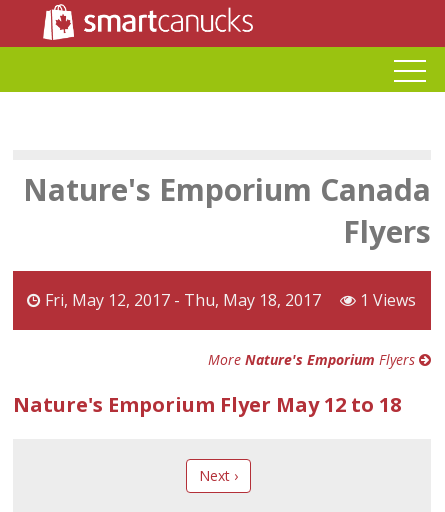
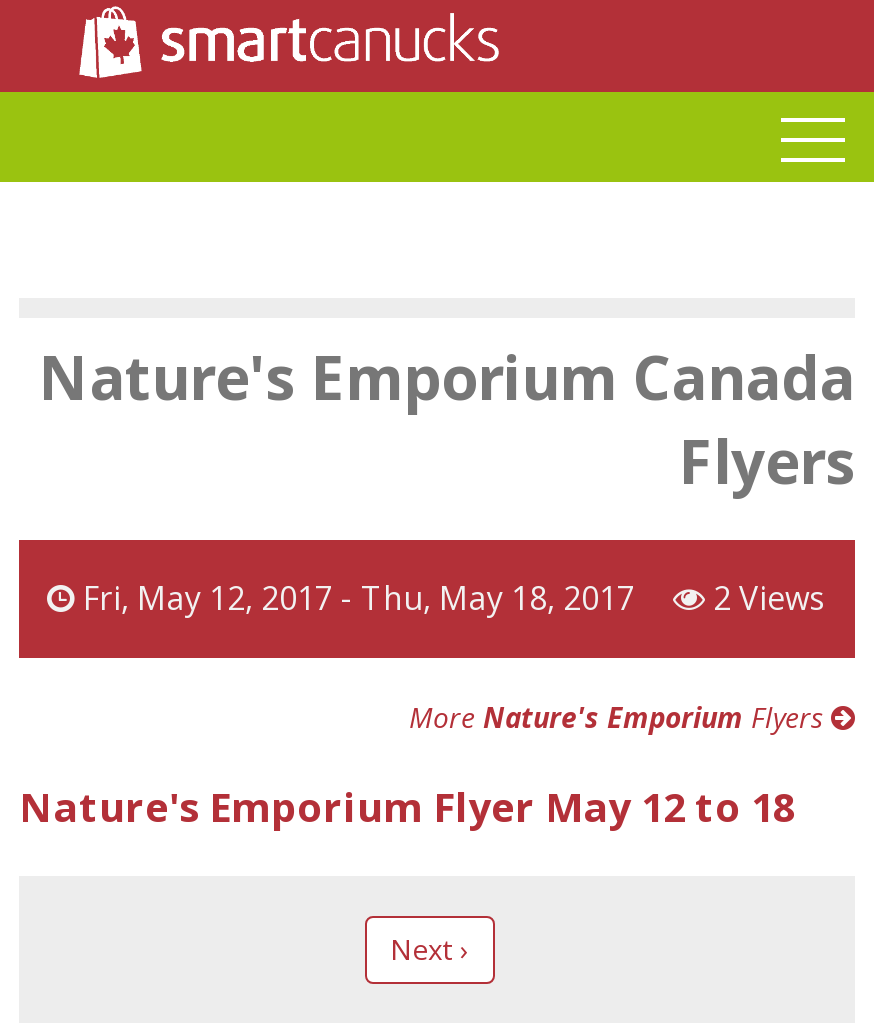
- Fri, May 12, 2017 - Thu, May 18, 2017 1 Views
+ Fri, May 12, 2017 - Thu, May 18, 2017 2 Views
